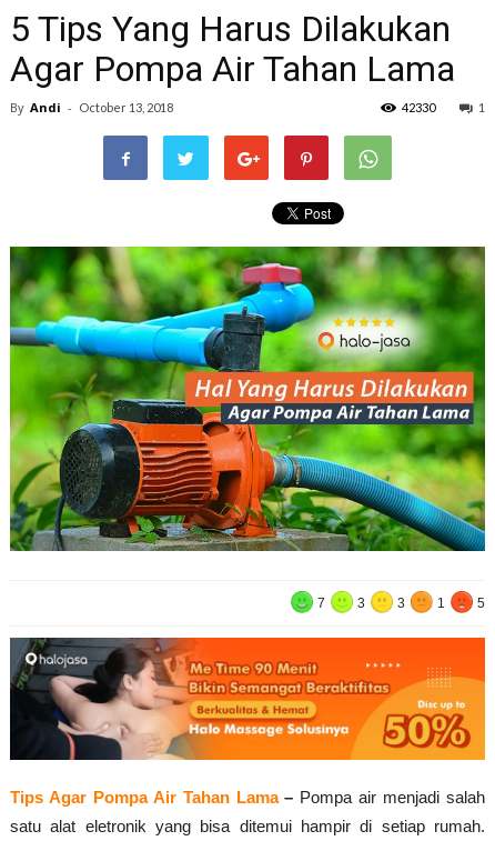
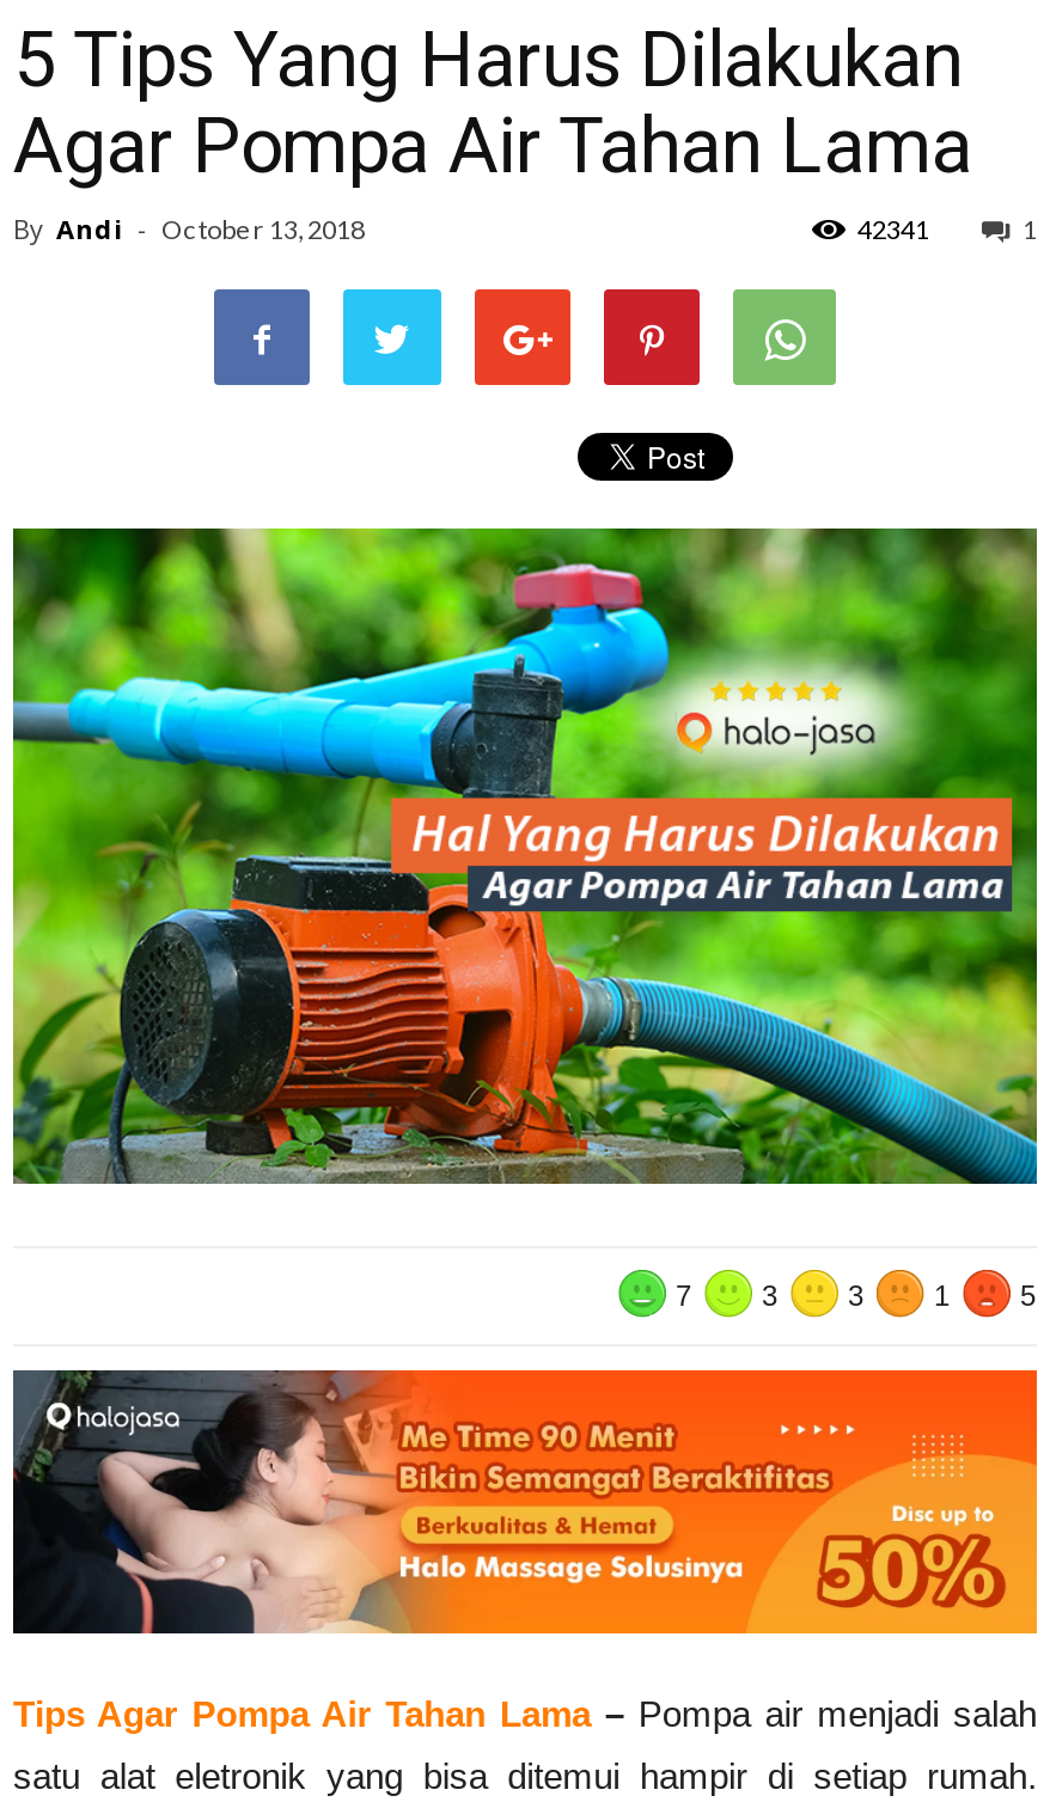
- 42330
+ 42341
